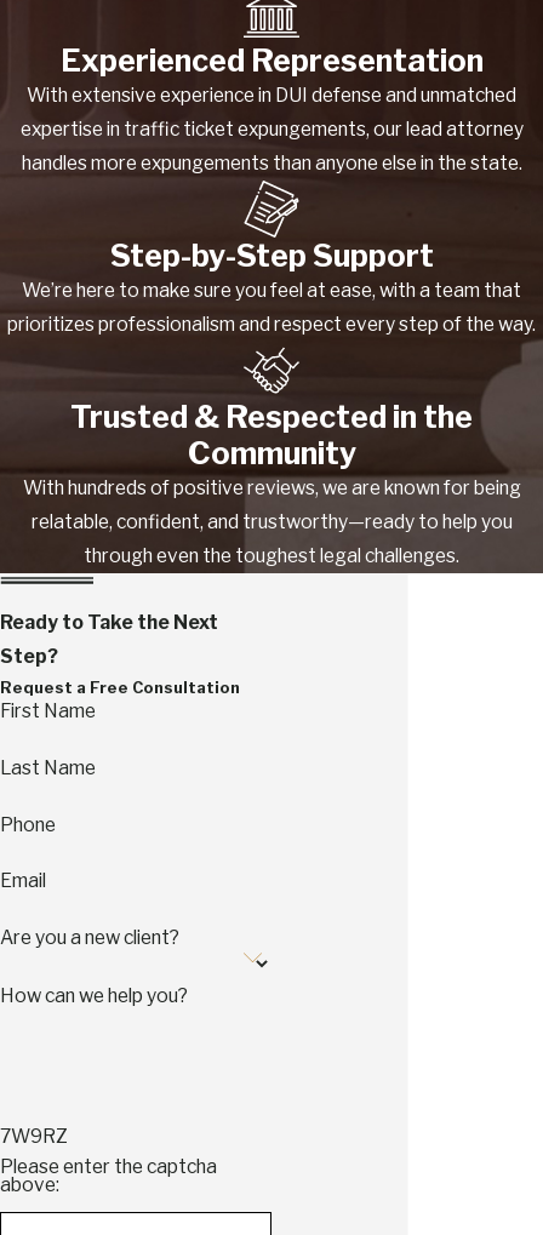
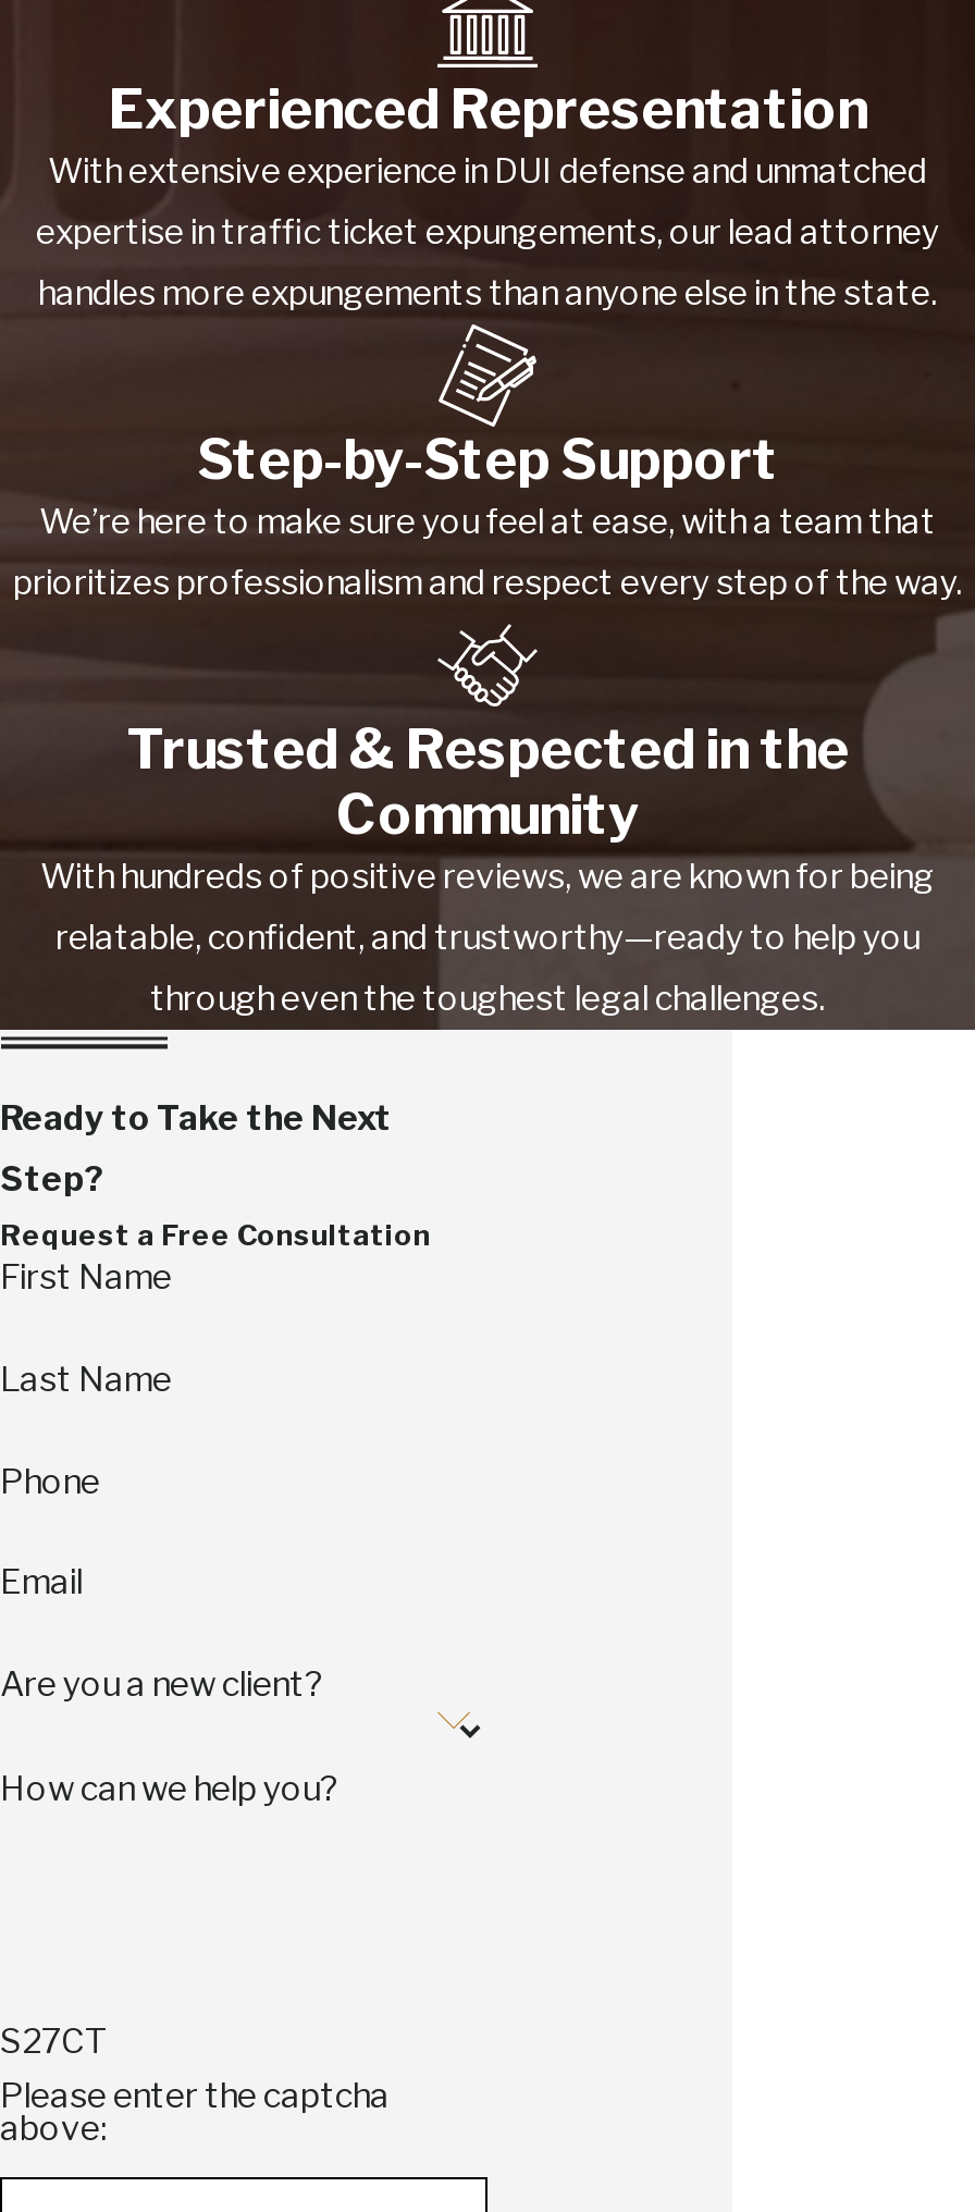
- 7W9RZ
+ S27CT
